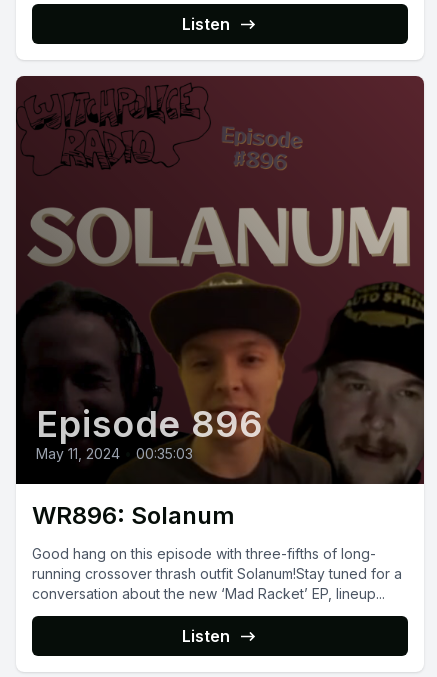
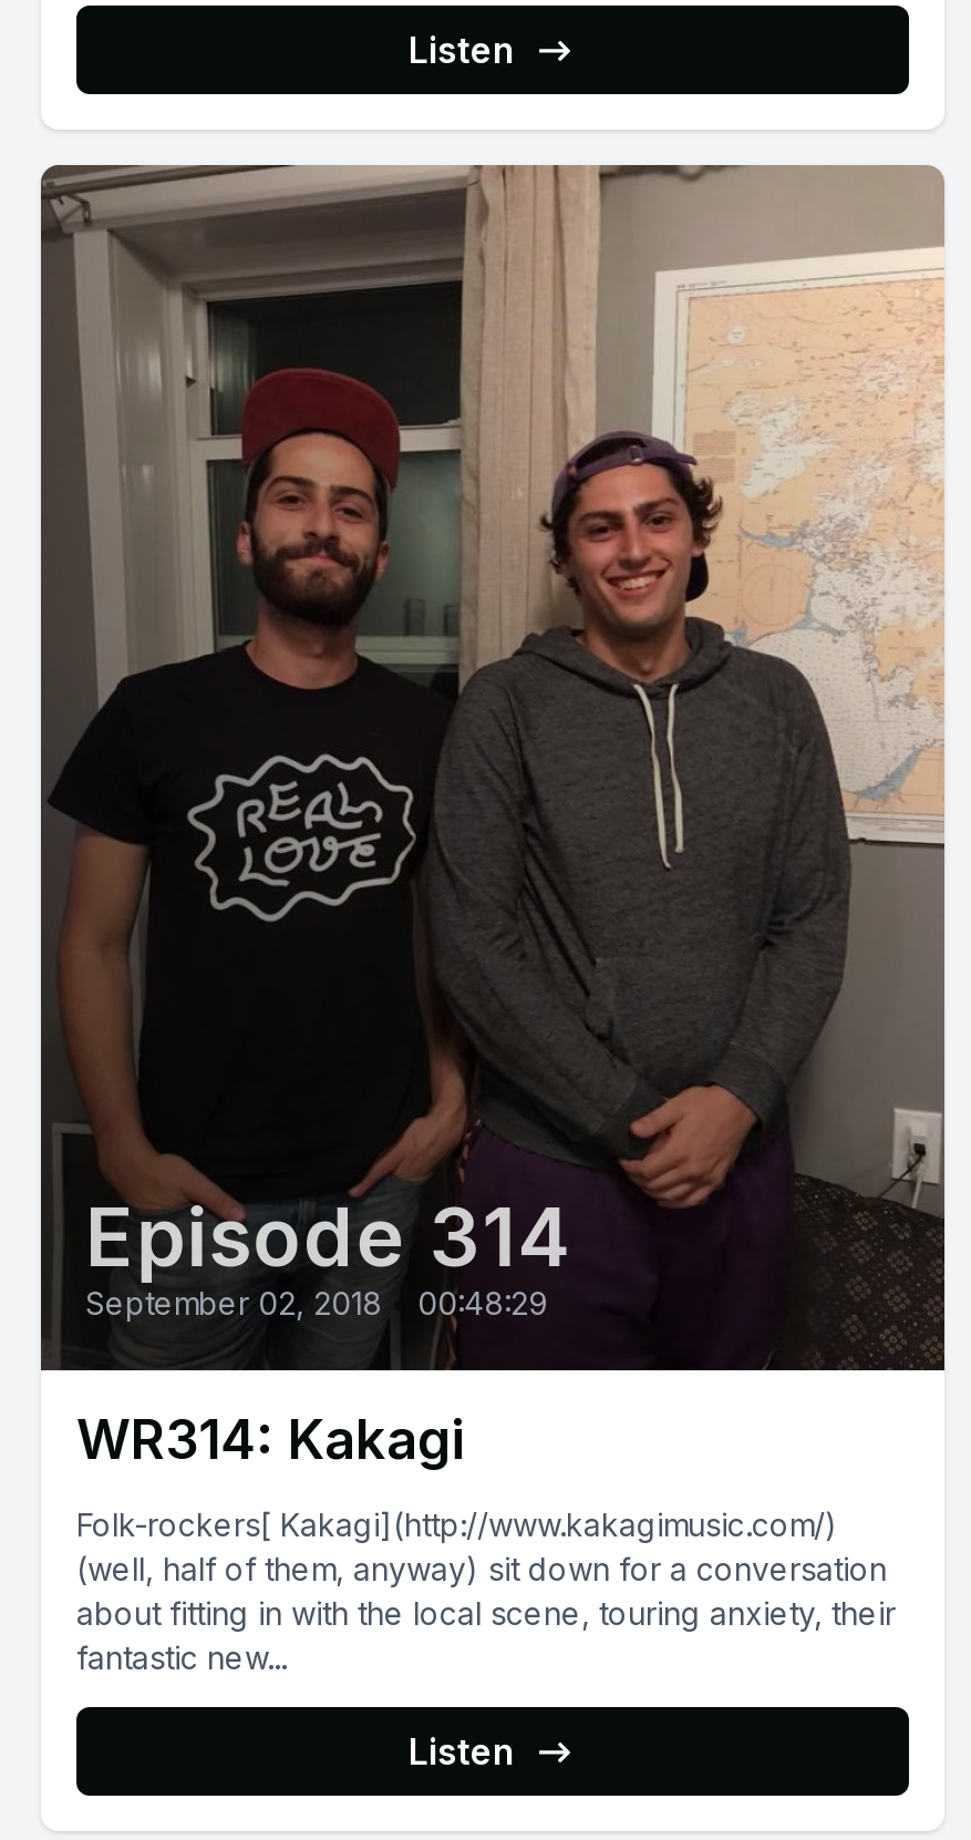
- [image]
- Episode 896
- May 11, 2024 • 00:35:03
+ [image]
+ Episode 314
+ September 02, 2018 • 00:48:29

- WR896: Solanum
+ WR314: Kakagi

- Good hang on this episode with three-fifths of long-
- running crossover thrash outfit Solanum!Stay tuned for a
- conversation about the new ‘Mad Racket’ EP, lineup...
+ Folk-rockers[ Kakagi](http://www.kakagimusic.com/)
+ (well, half of them, anyway) sit down for a conversation
+ about fitting in with the local scene, touring anxiety, their
+ fantastic new...
